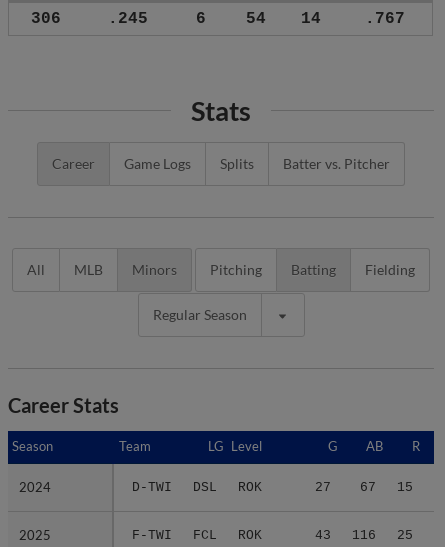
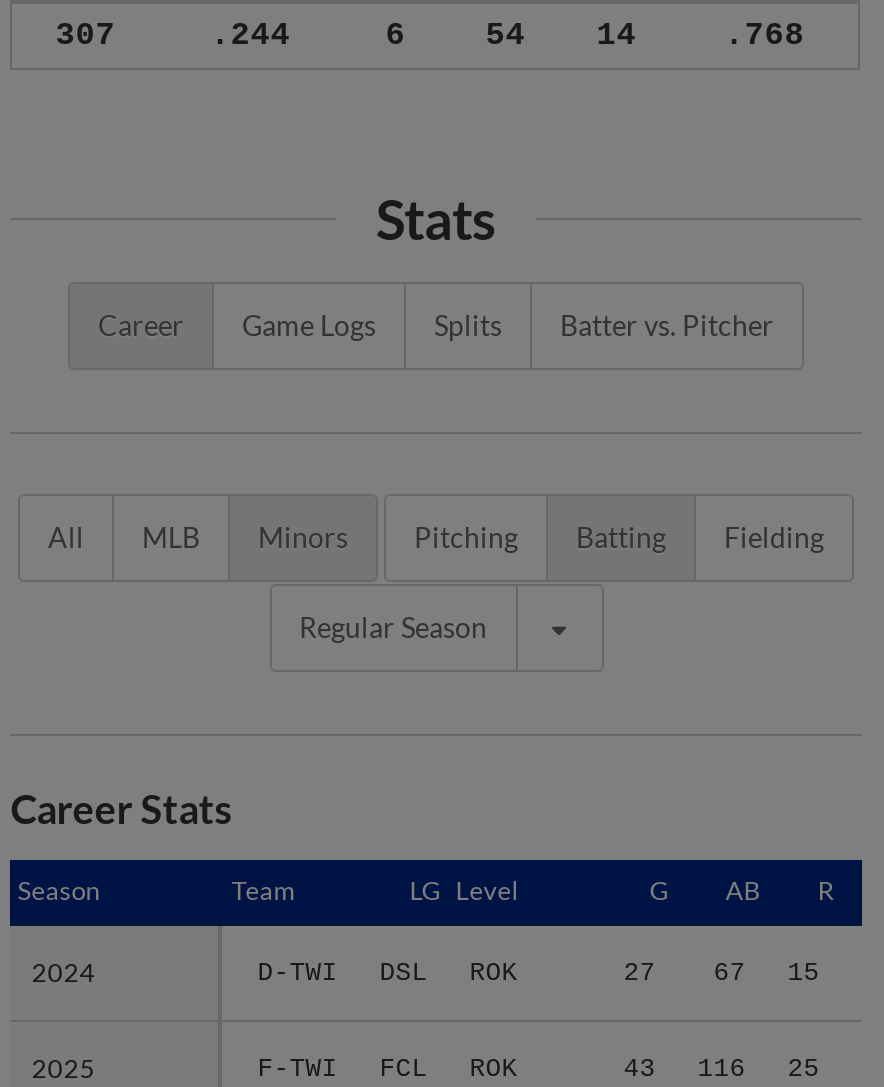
- 306
+ 307

- .245
+ .244

- .767
+ .768
